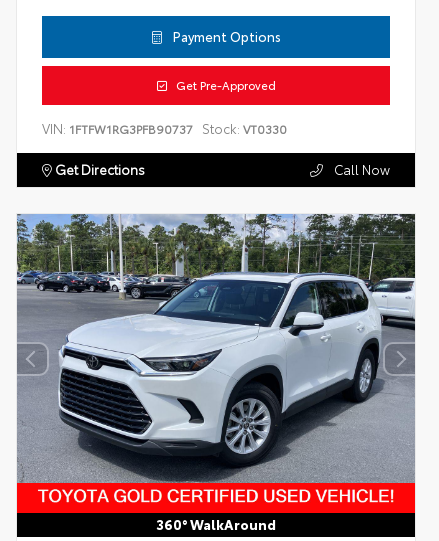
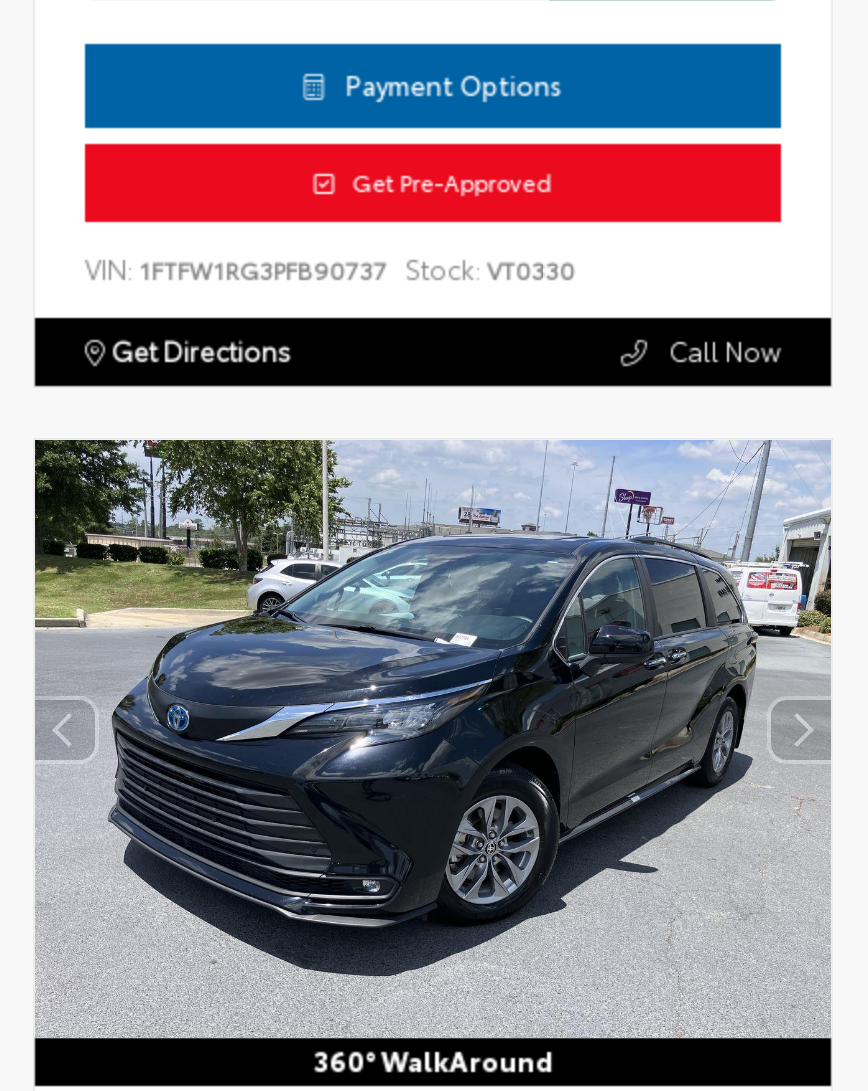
- [image]
+ [image]
